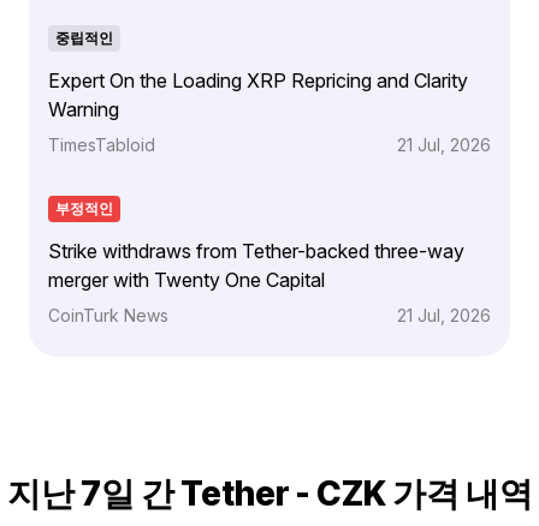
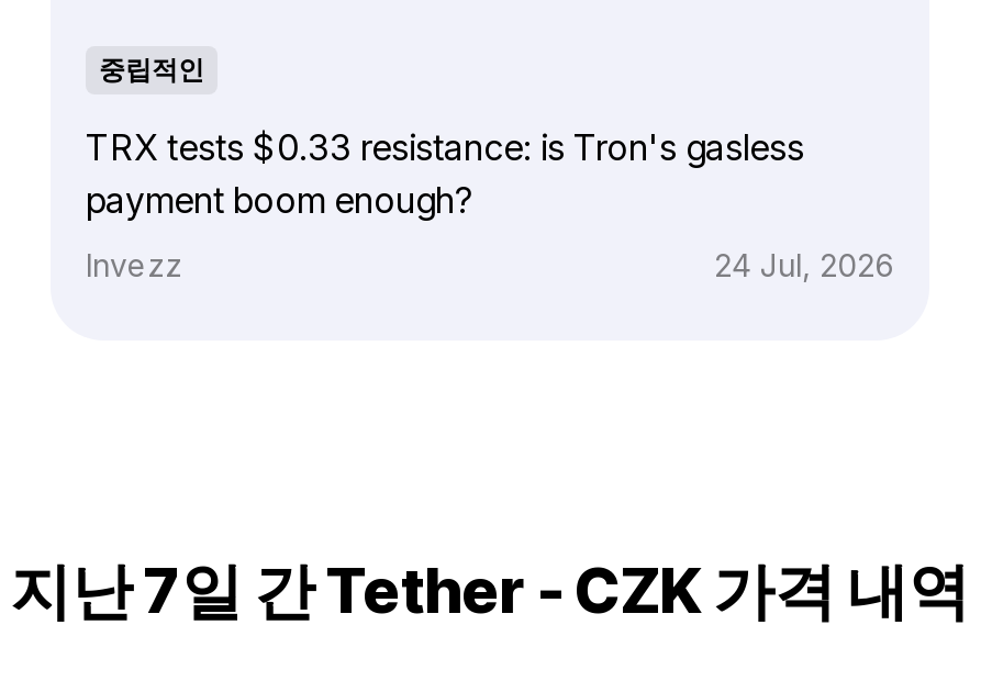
- Expert On the Loading XRP Repricing and Clarity
- Warning
- TimesTabloid
- 21 Jul, 2026
- 부정적인
- Strike withdraws from Tether-backed three-way
- merger with Twenty One Capital
- CoinTurk News
- 21 Jul, 2026
+ TRX tests $0.33 resistance: is Tron's gasless
+ payment boom enough?
+ Invezz
+ 24 Jul, 2026
